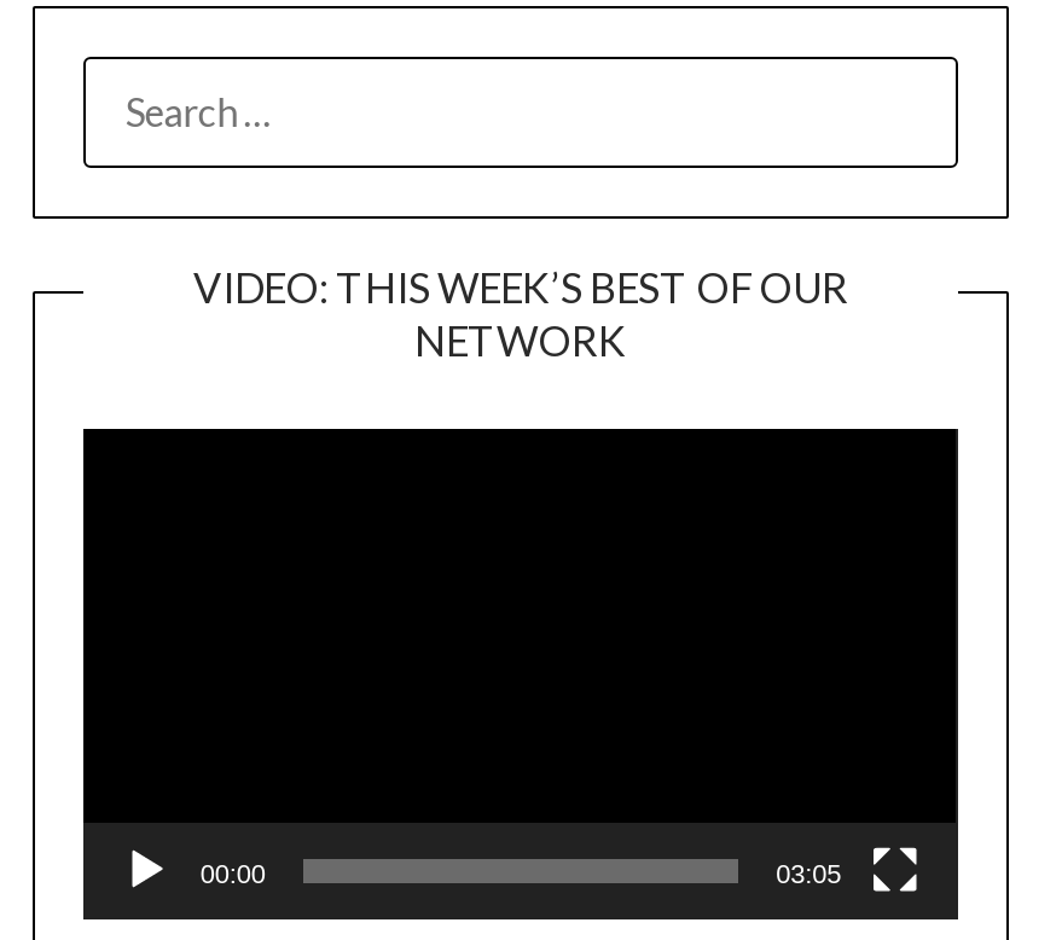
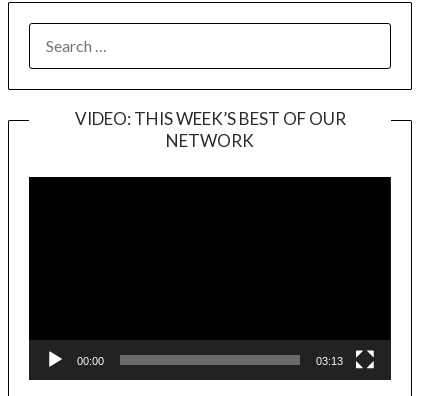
- 03:05
+ 03:13
